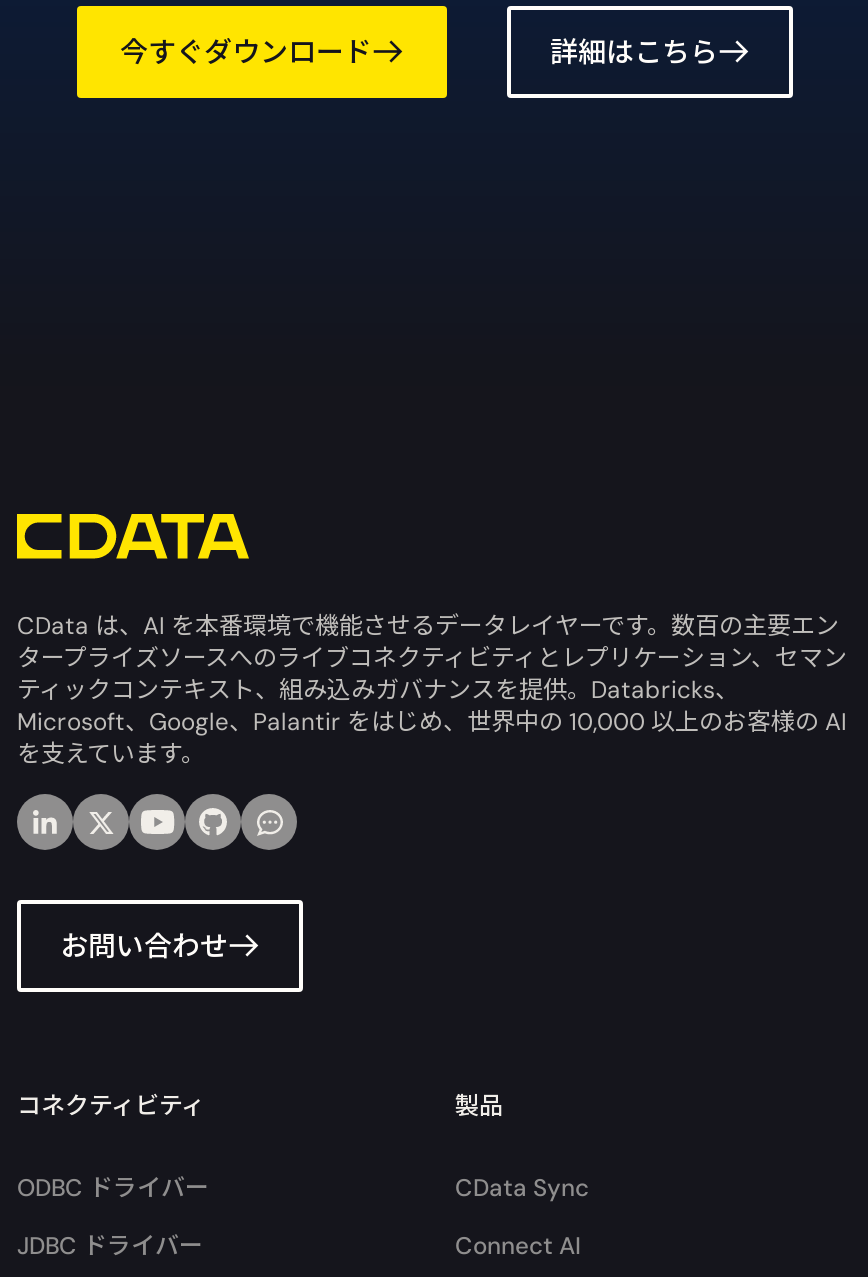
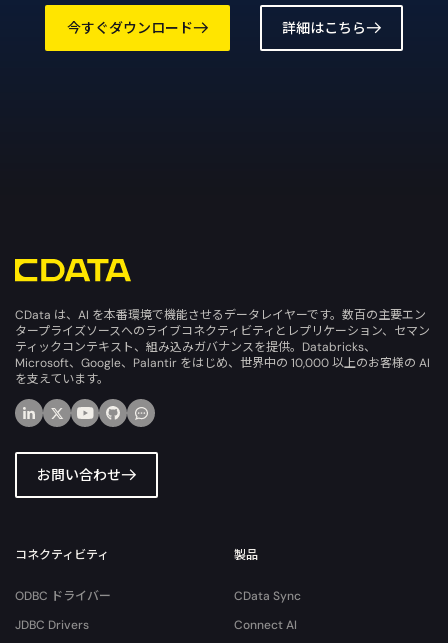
- JDBC ドライバー
+ JDBC Drivers
